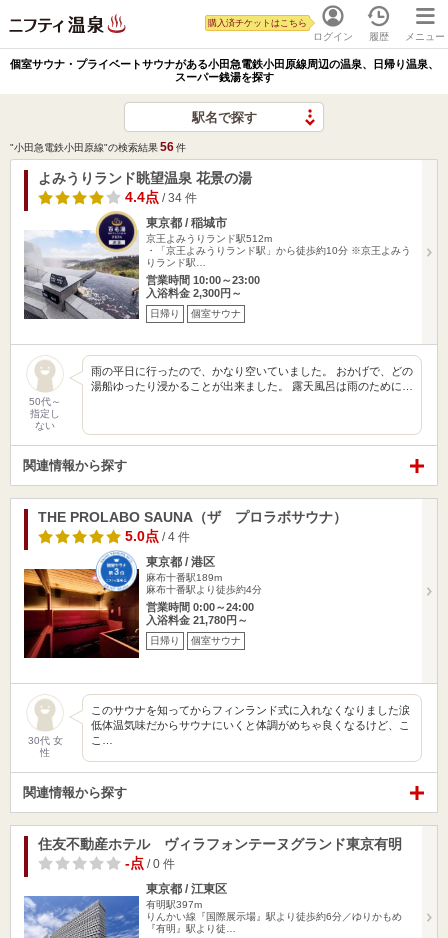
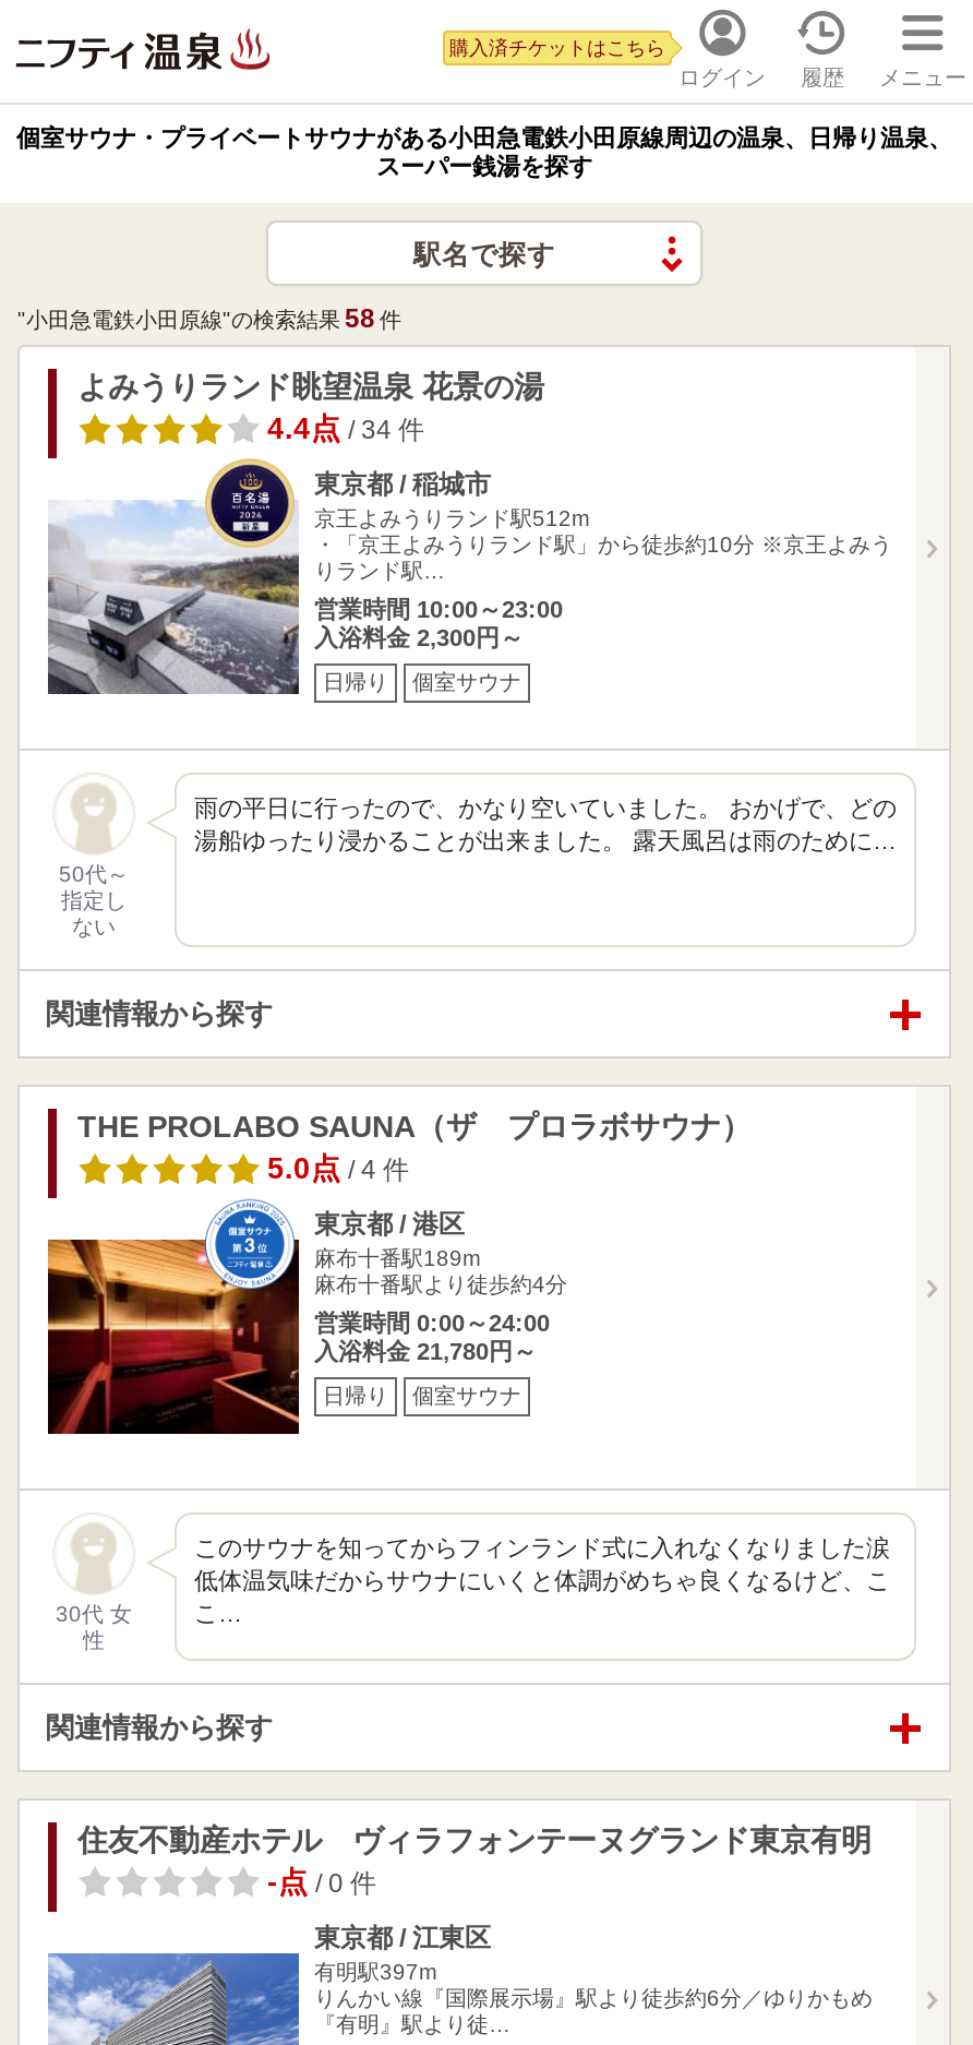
- "小田急電鉄小田原線"の検索結果 56 件
+ "小田急電鉄小田原線"の検索結果 58 件
